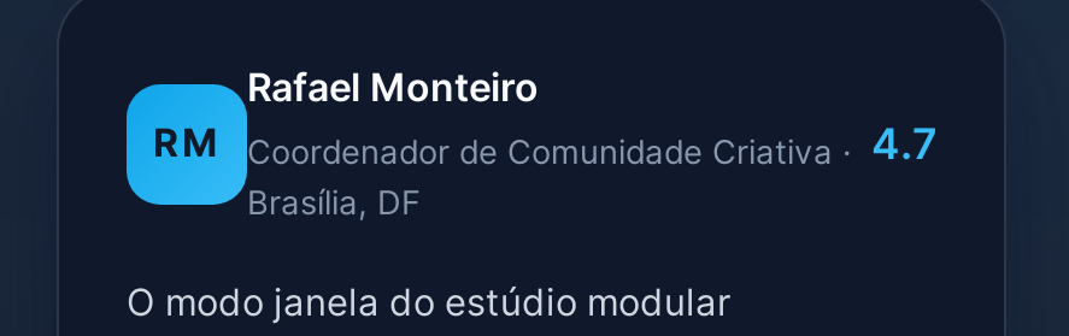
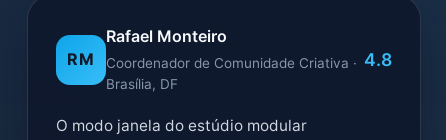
- RM Coordenador de Comunidade Criativa · 4.7
+ RM Coordenador de Comunidade Criativa · 4.8
